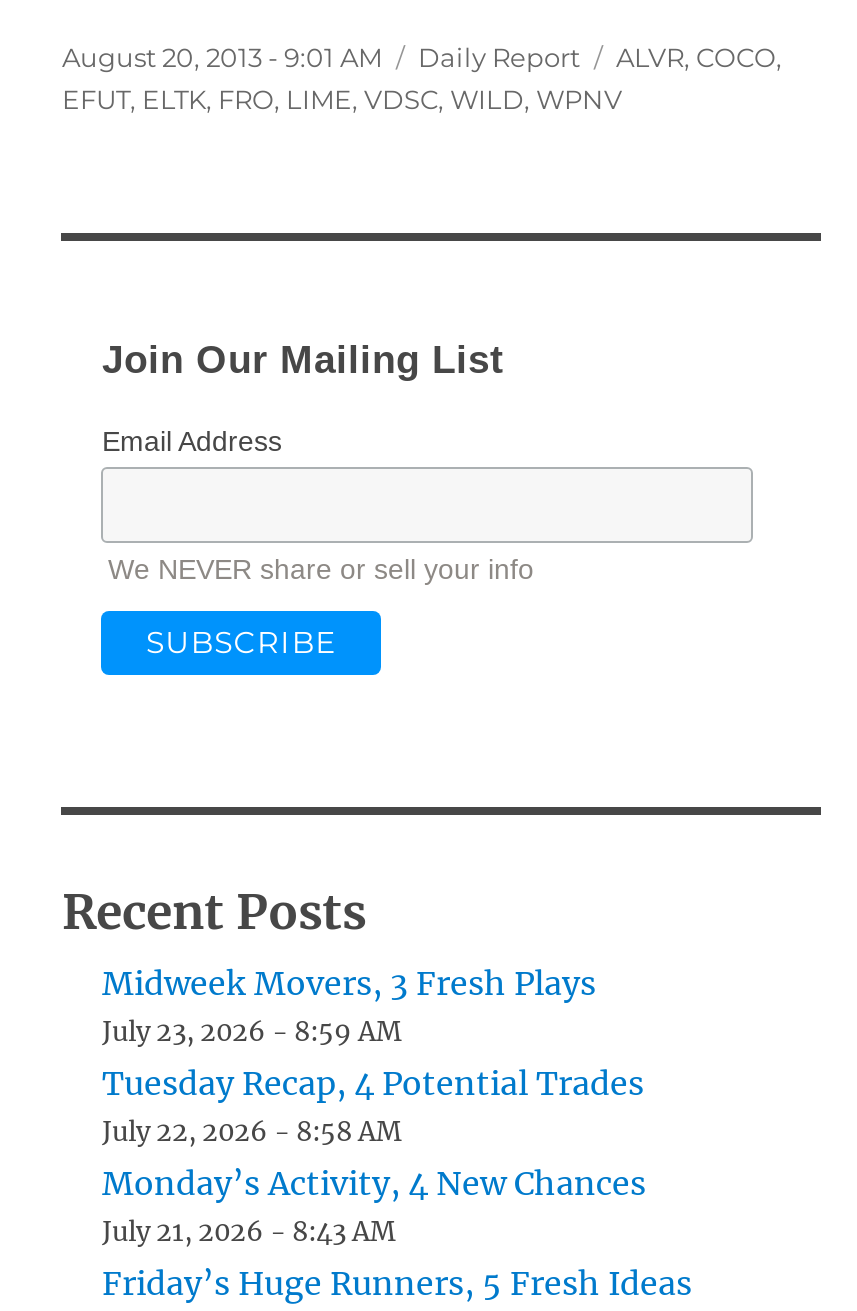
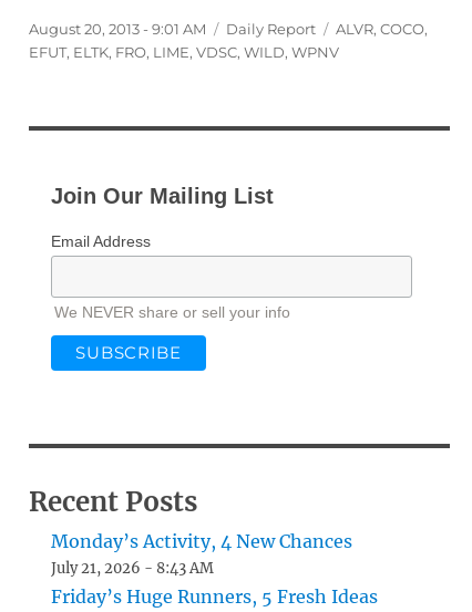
- Midweek Movers, 3 Fresh Plays
- July 23, 2026 - 8:59 AM
- Tuesday Recap, 4 Potential Trades
- July 22, 2026 - 8:58 AM
